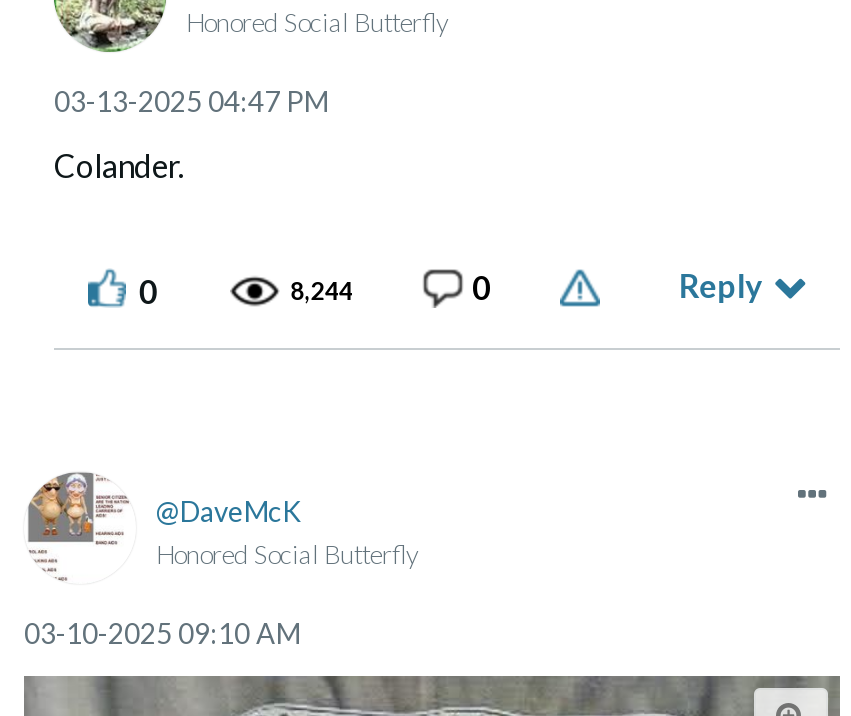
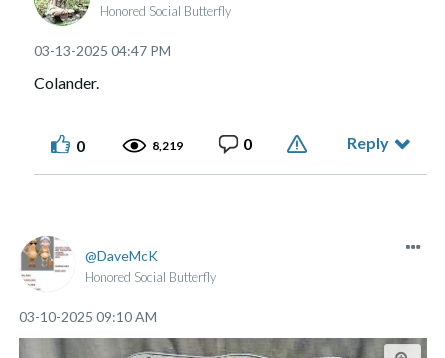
- 8,244
+ 8,219
